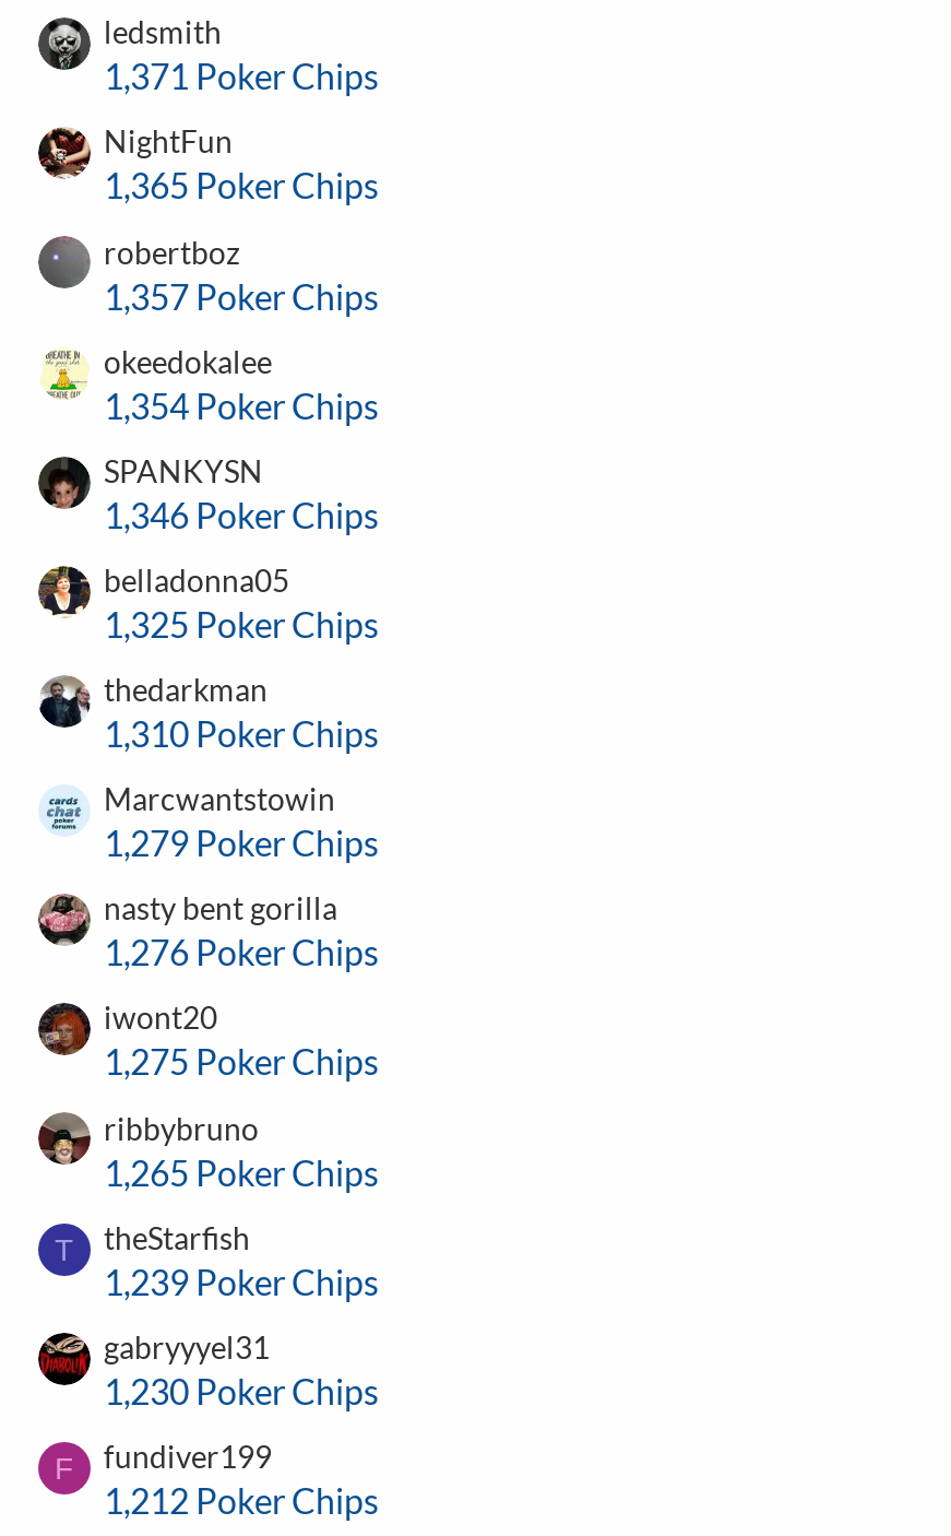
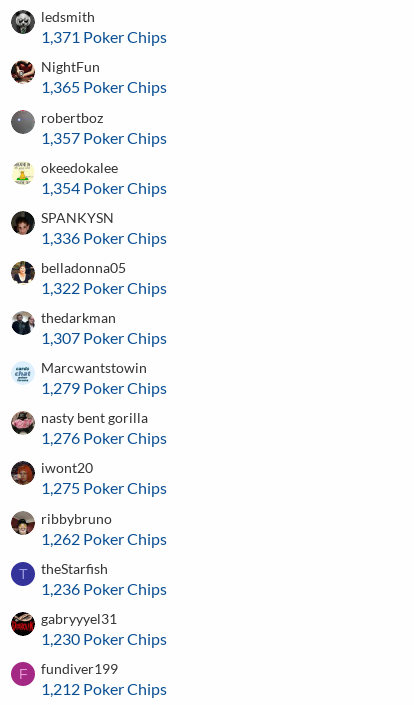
- 1,346 Poker Chips
+ 1,336 Poker Chips

- 1,325 Poker Chips
+ 1,322 Poker Chips

- 1,310 Poker Chips
+ 1,307 Poker Chips

- 1,265 Poker Chips
+ 1,262 Poker Chips

- 1,239 Poker Chips
+ 1,236 Poker Chips
